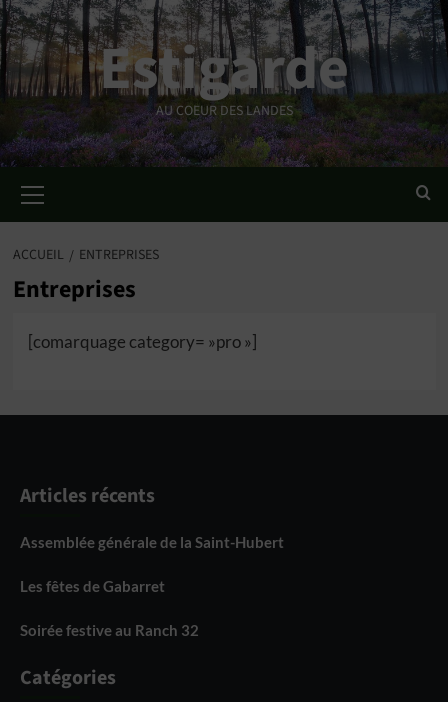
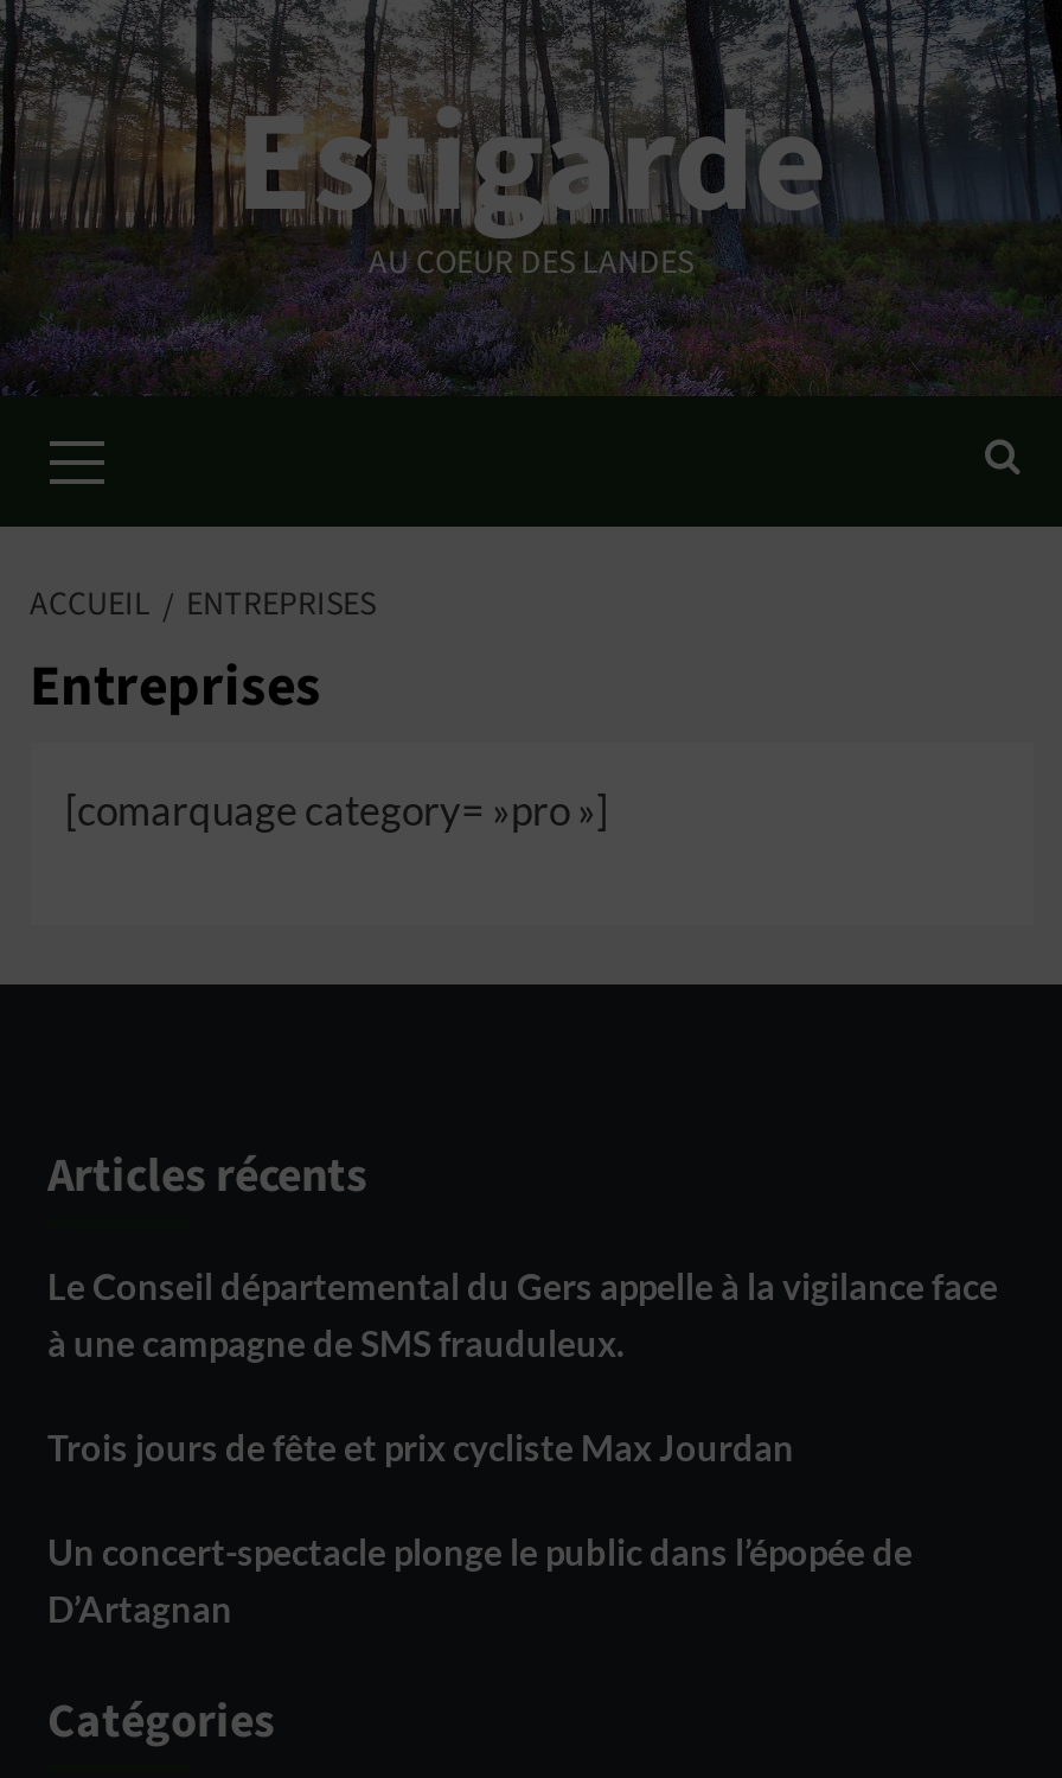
- Assemblée générale de la Saint-Hubert
+ Le Conseil départemental du Gers appelle à la vigilance face
+ à une campagne de SMS frauduleux.

- Les fêtes de Gabarret
+ Trois jours de fête et prix cycliste Max Jourdan

- Soirée festive au Ranch 32
+ Un concert-spectacle plonge le public dans l’épopée de
+ D’Artagnan
